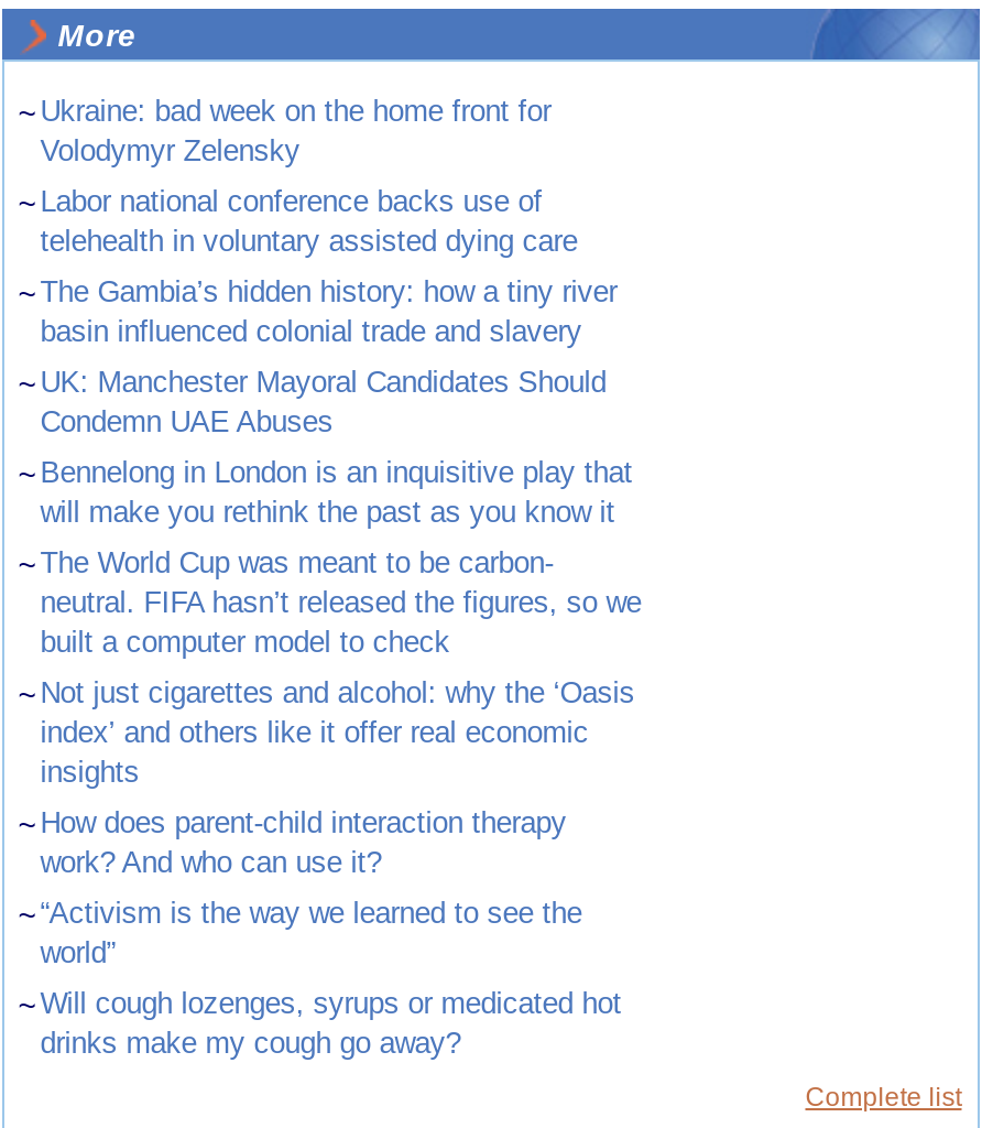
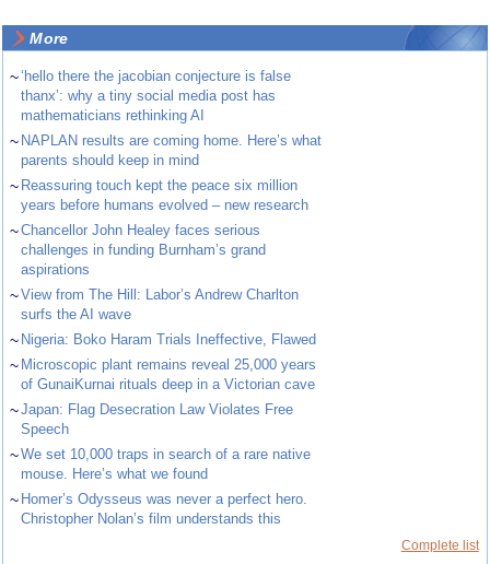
- ~ Ukraine: bad week on the home front for
- Volodymyr Zelensky
- ~ Labor national conference backs use of
- telehealth in voluntary assisted dying care
- ~ The Gambia’s hidden history: how a tiny river
- basin influenced colonial trade and slavery
- ~ UK: Manchester Mayoral Candidates Should
- Condemn UAE Abuses
- ~ Bennelong in London is an inquisitive play that
- will make you rethink the past as you know it
- ~ The World Cup was meant to be carbon-
- neutral. FIFA hasn’t released the figures, so we
- built a computer model to check
- ~ Not just cigarettes and alcohol: why the ‘Oasis
- index’ and others like it offer real economic
- insights
- ~ How does parent-child interaction therapy
- work? And who can use it?
- ~ “Activism is the way we learned to see the
- world”
- ~ Will cough lozenges, syrups or medicated hot
- drinks make my cough go away?
+ ~ ‘hello there the jacobian conjecture is false
+ thanx’: why a tiny social media post has
+ mathematicians rethinking AI
+ ~ NAPLAN results are coming home. Here’s what
+ parents should keep in mind
+ ~ Reassuring touch kept the peace six million
+ years before humans evolved – new research
+ ~ Chancellor John Healey faces serious
+ challenges in funding Burnham’s grand
+ aspirations
+ ~ View from The Hill: Labor’s Andrew Charlton
+ surfs the AI wave
+ ~ Nigeria: Boko Haram Trials Ineffective, Flawed
+ ~ Microscopic plant remains reveal 25,000 years
+ of GunaiKurnai rituals deep in a Victorian cave
+ ~ Japan: Flag Desecration Law Violates Free
+ Speech
+ ~ We set 10,000 traps in search of a rare native
+ mouse. Here’s what we found
+ ~ Homer’s Odysseus was never a perfect hero.
+ Christopher Nolan’s film understands this
